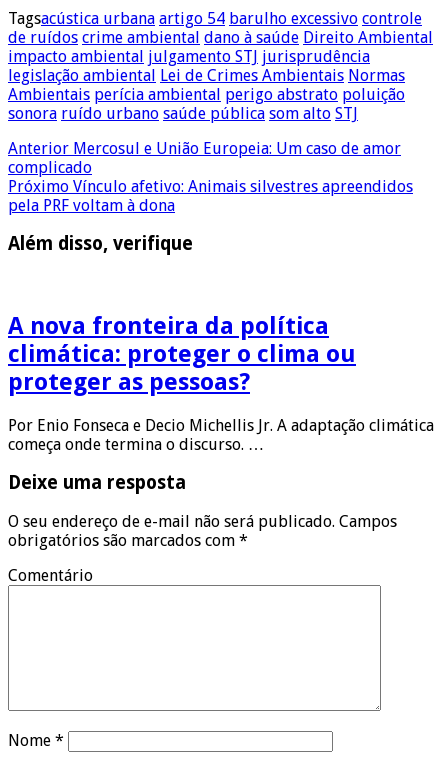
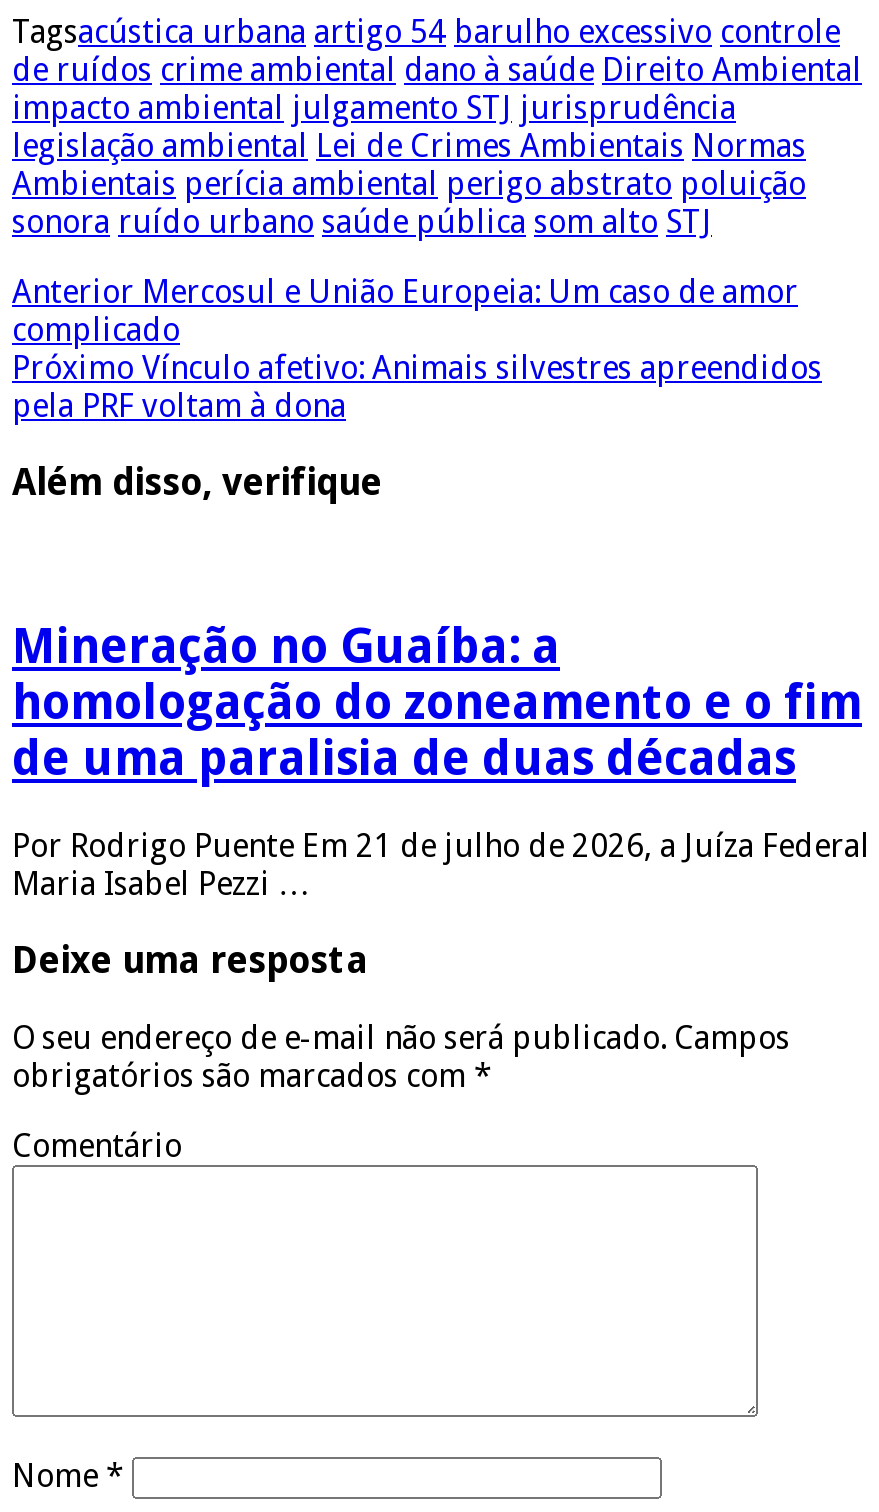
- A nova fronteira da política
- climática: proteger o clima ou
- proteger as pessoas?
+ Mineração no Guaíba: a
+ homologação do zoneamento e o fim
+ de uma paralisia de duas décadas

- Por Enio Fonseca e Decio Michellis Jr. A adaptação climática
- começa onde termina o discurso. …
+ Por Rodrigo Puente Em 21 de julho de 2026, a Juíza Federal
+ Maria Isabel Pezzi …
